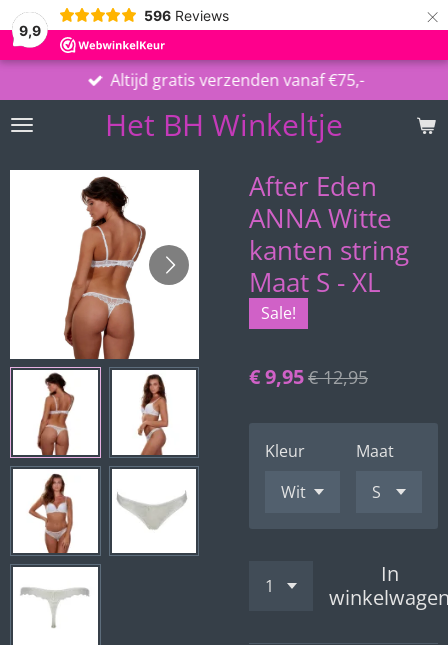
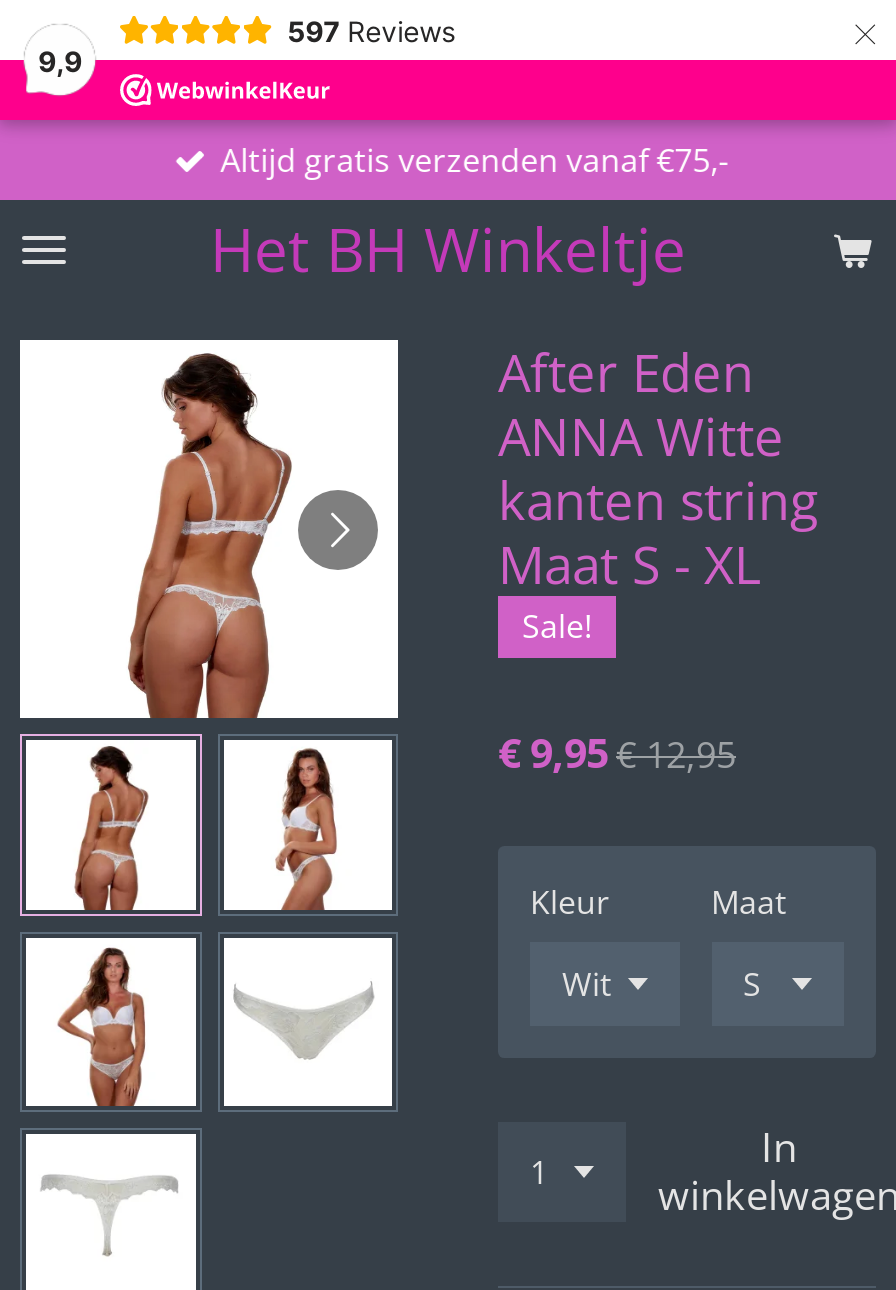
- 596 Reviews
+ 597 Reviews
